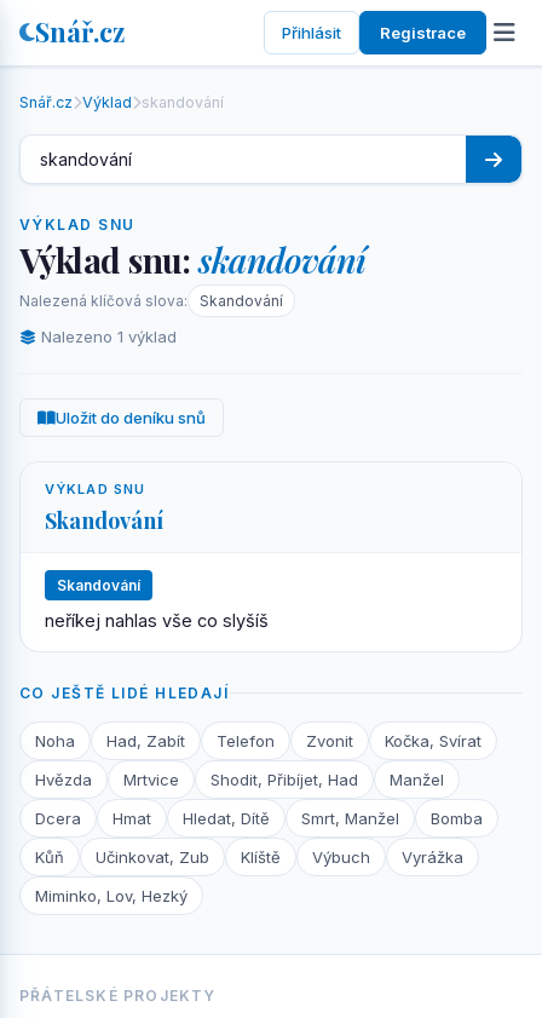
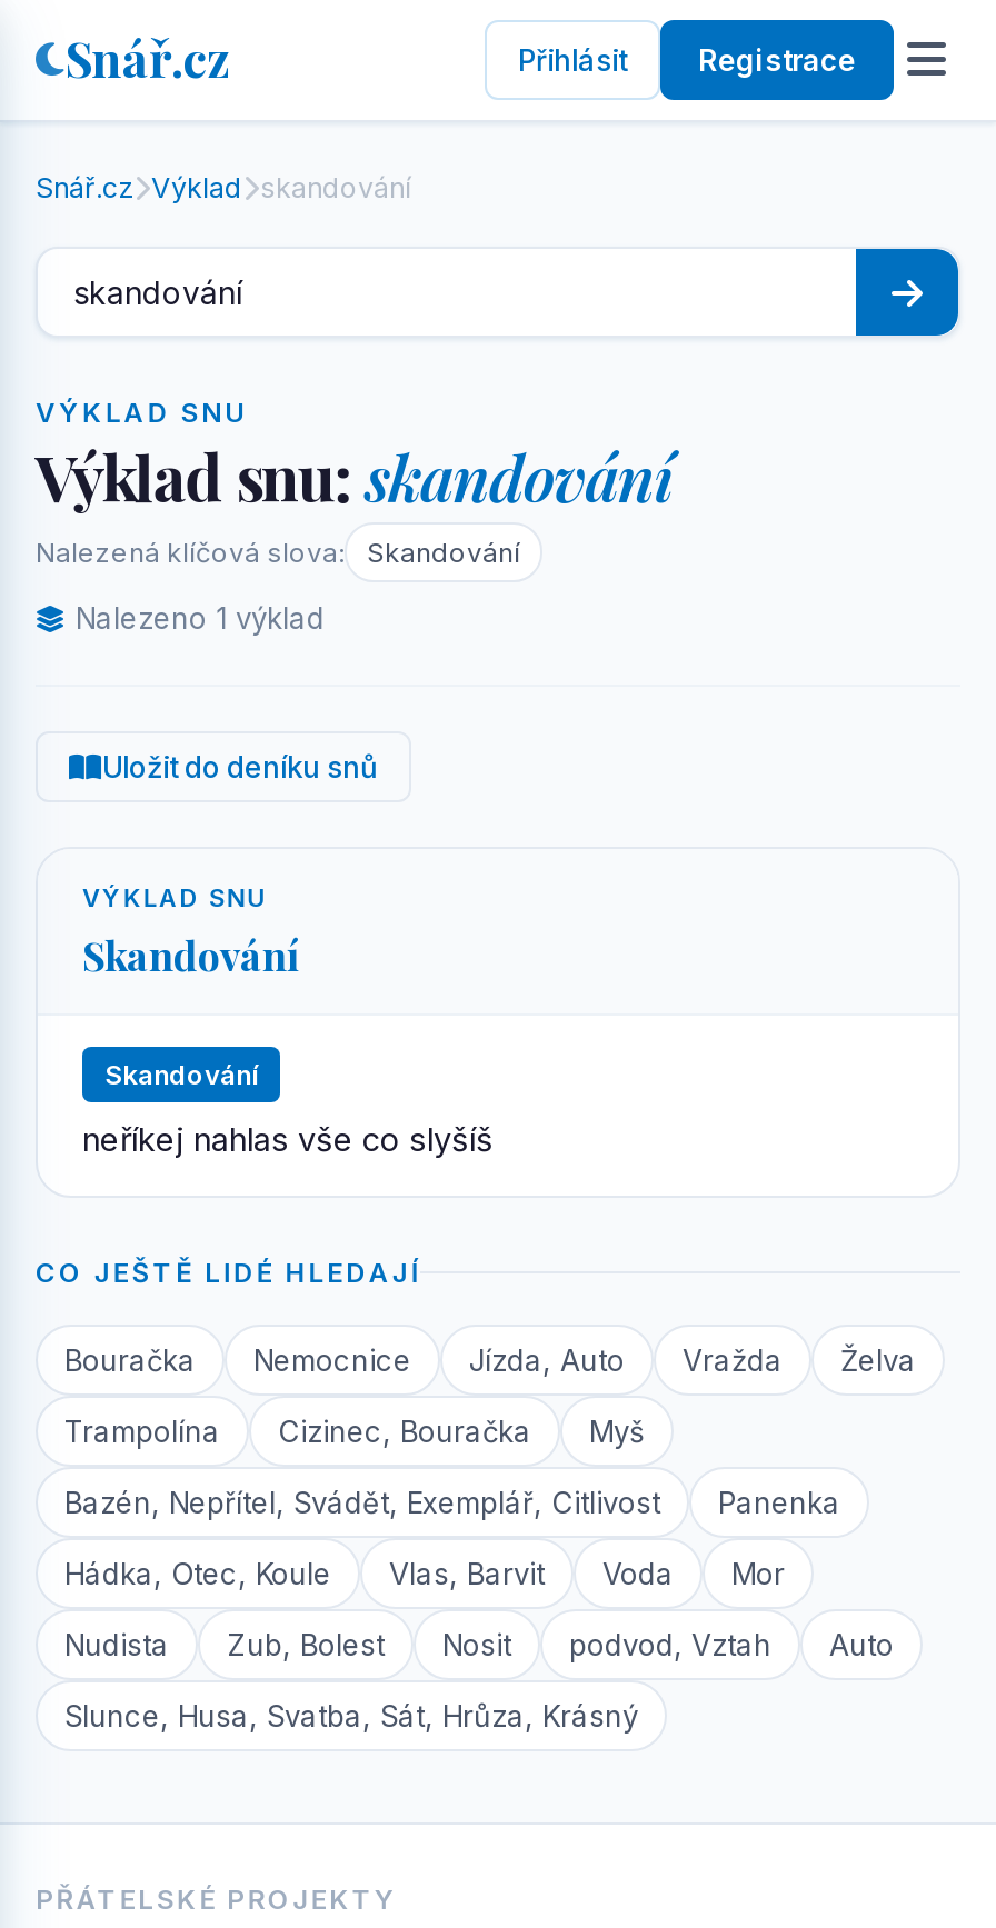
- Noha
- Had, Zabít
- Telefon
- Zvonit
- Kočka, Svírat
- Hvězda
- Mrtvice
- Shodit, Přibíjet, Had
- Manžel
- Dcera
- Hmat
- Hledat, Dítě
- Smrt, Manžel
- Bomba
- Kůň
- Učinkovat, Zub
- Klíště
- Výbuch
- Vyrážka
- Miminko, Lov, Hezký
+ Bouračka
+ Nemocnice
+ Jízda, Auto
+ Vražda
+ Želva
+ Trampolína
+ Cizinec, Bouračka
+ Myš
+ Bazén, Nepřítel, Svádět, Exemplář, Citlivost
+ Panenka
+ Hádka, Otec, Koule
+ Vlas, Barvit
+ Voda
+ Mor
+ Nudista
+ Zub, Bolest
+ Nosit
+ podvod, Vztah
+ Auto
+ Slunce, Husa, Svatba, Sát, Hrůza, Krásný
